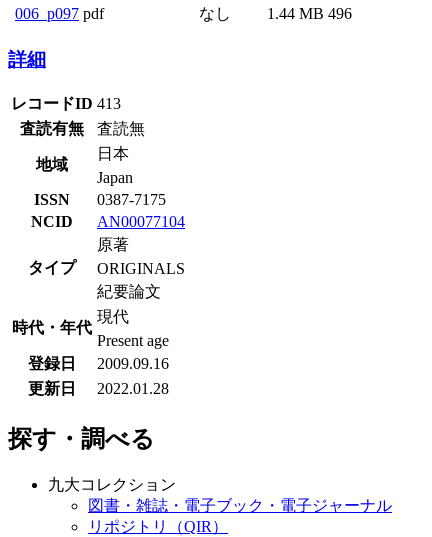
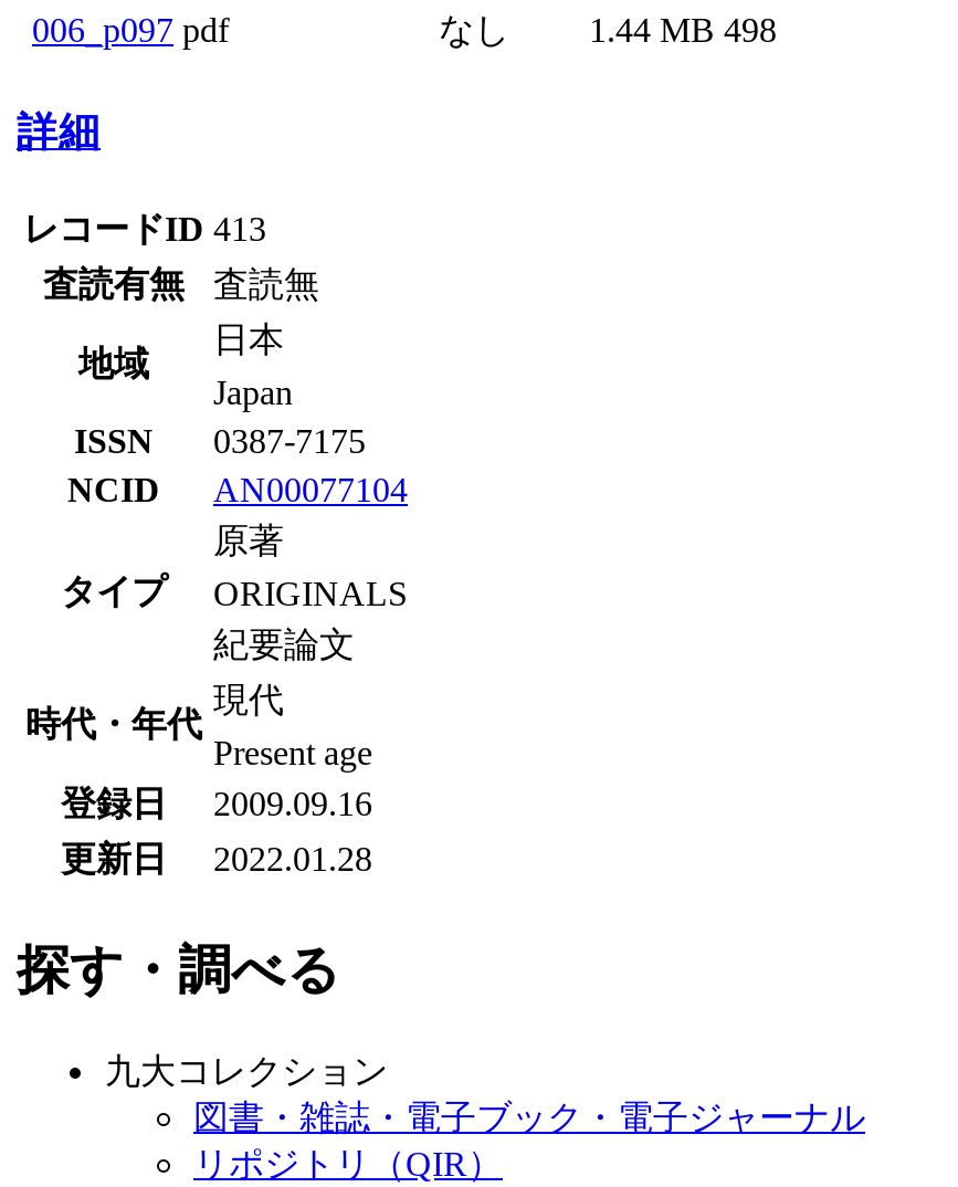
- 1.44 MB 496
+ 1.44 MB 498
